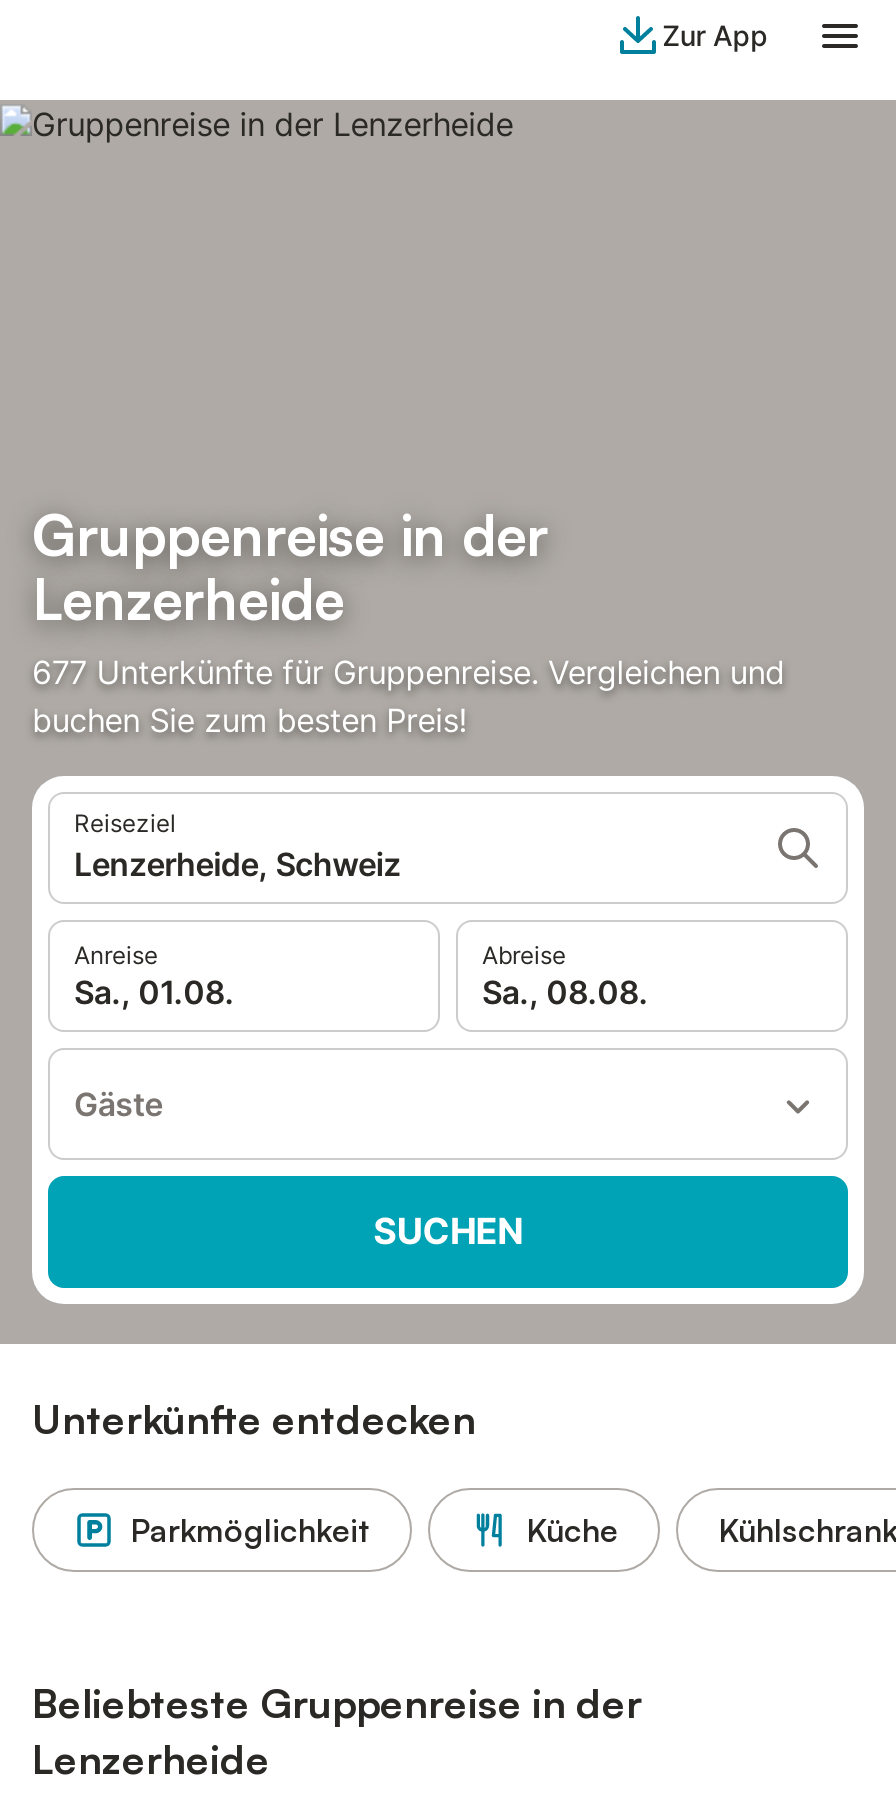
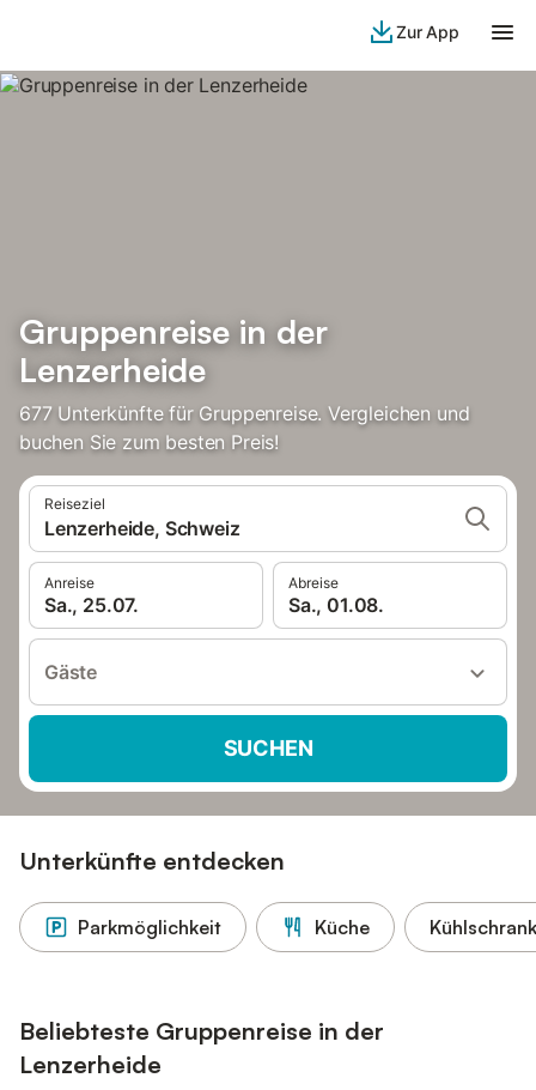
- Sa., 01.08.
+ Sa., 25.07.

- Sa., 08.08.
+ Sa., 01.08.
